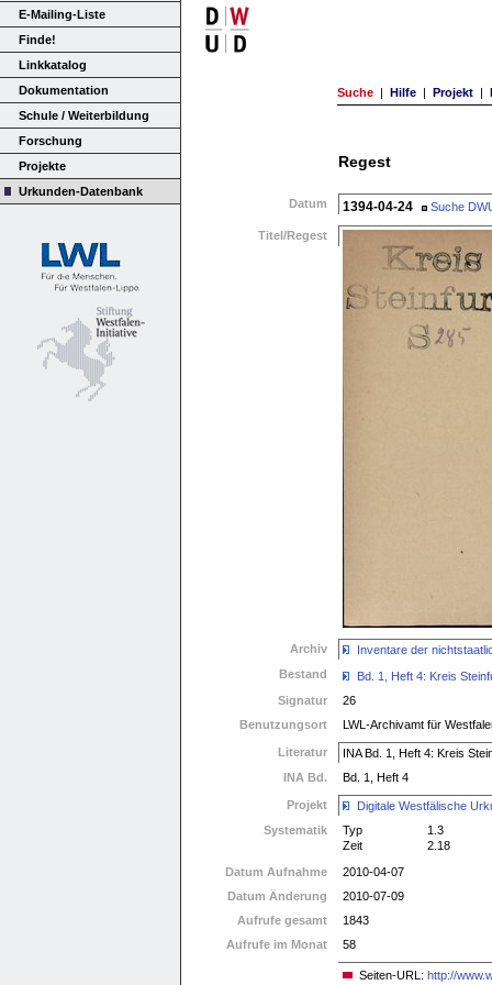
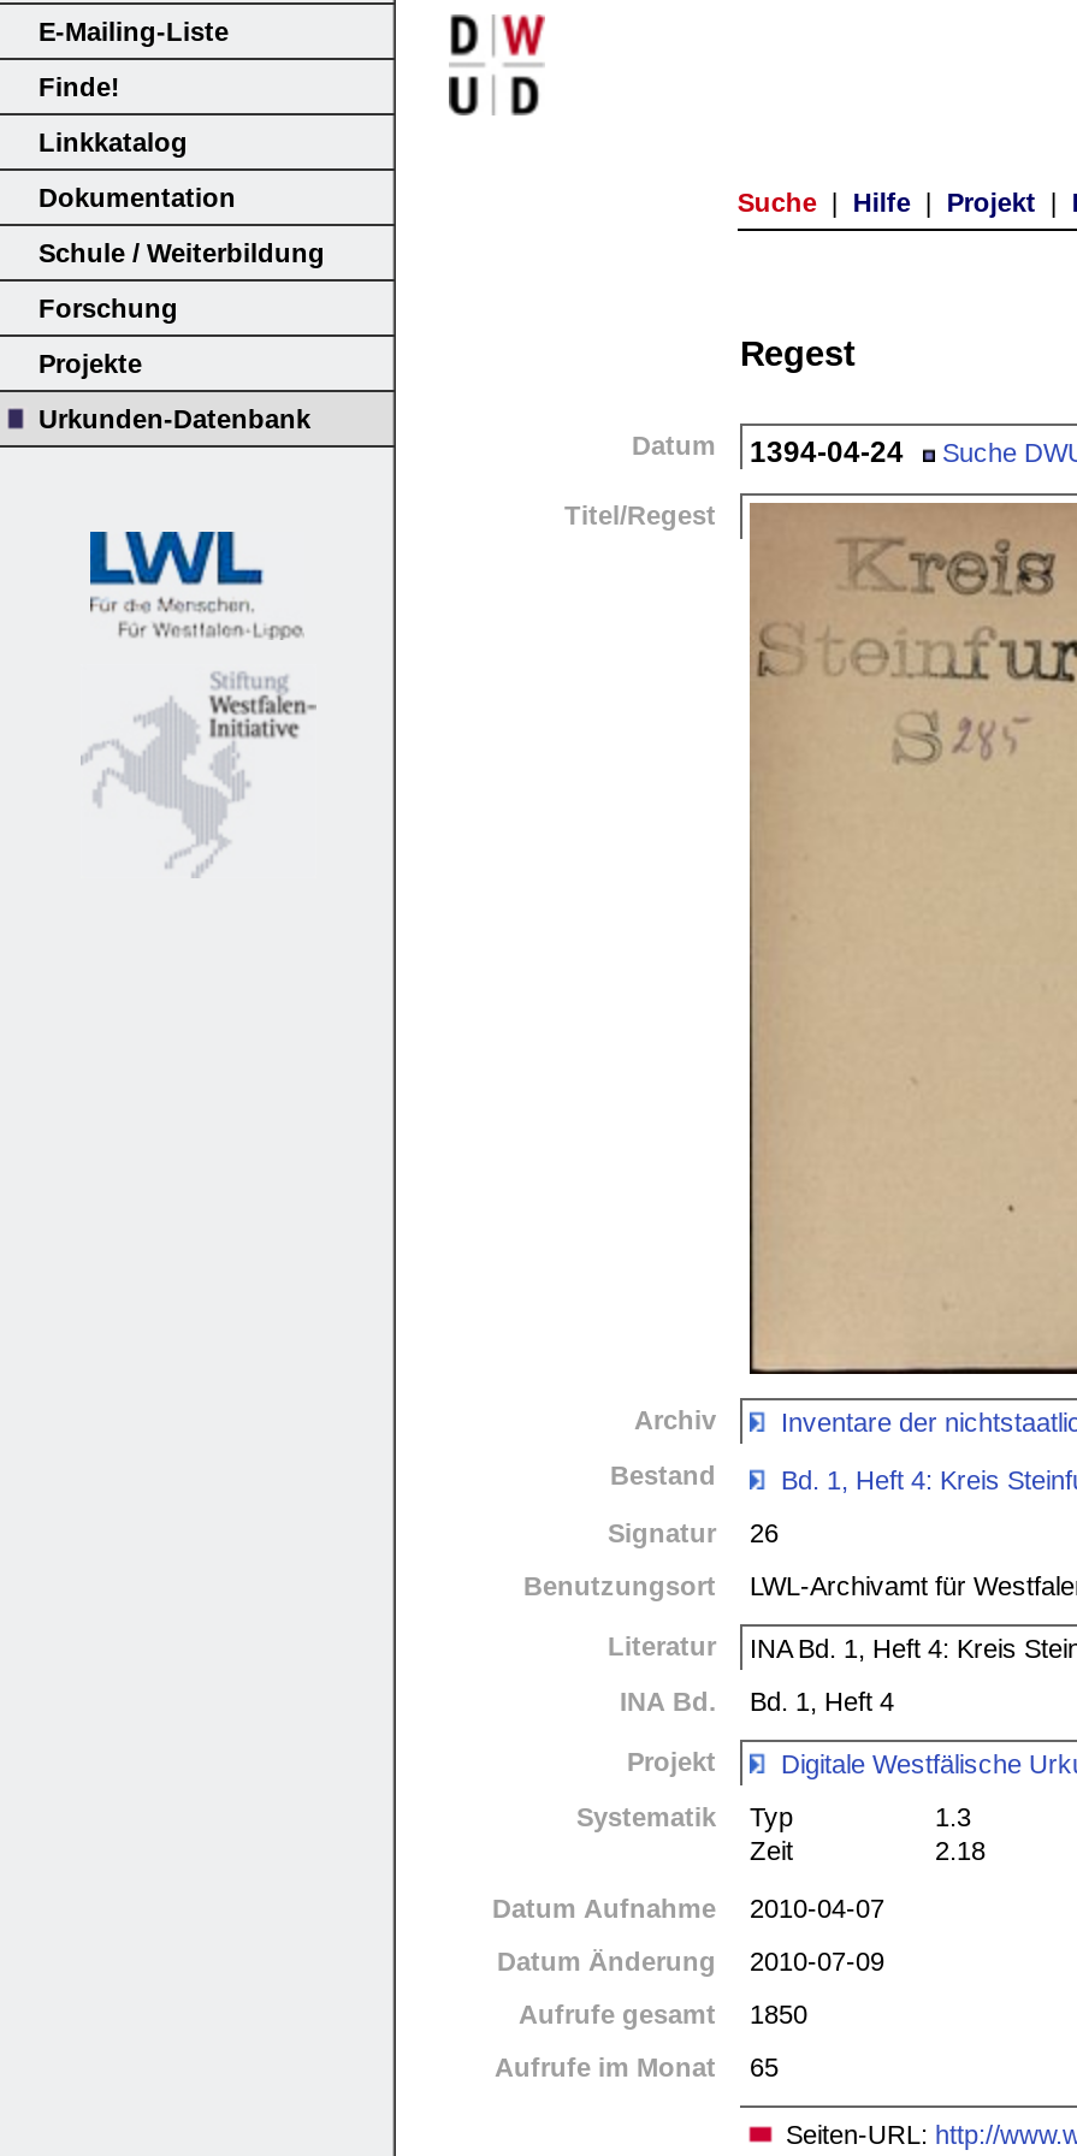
- Aufrufe gesamt 1843
+ Aufrufe gesamt 1850

- Aufrufe im Monat 58
+ Aufrufe im Monat 65
